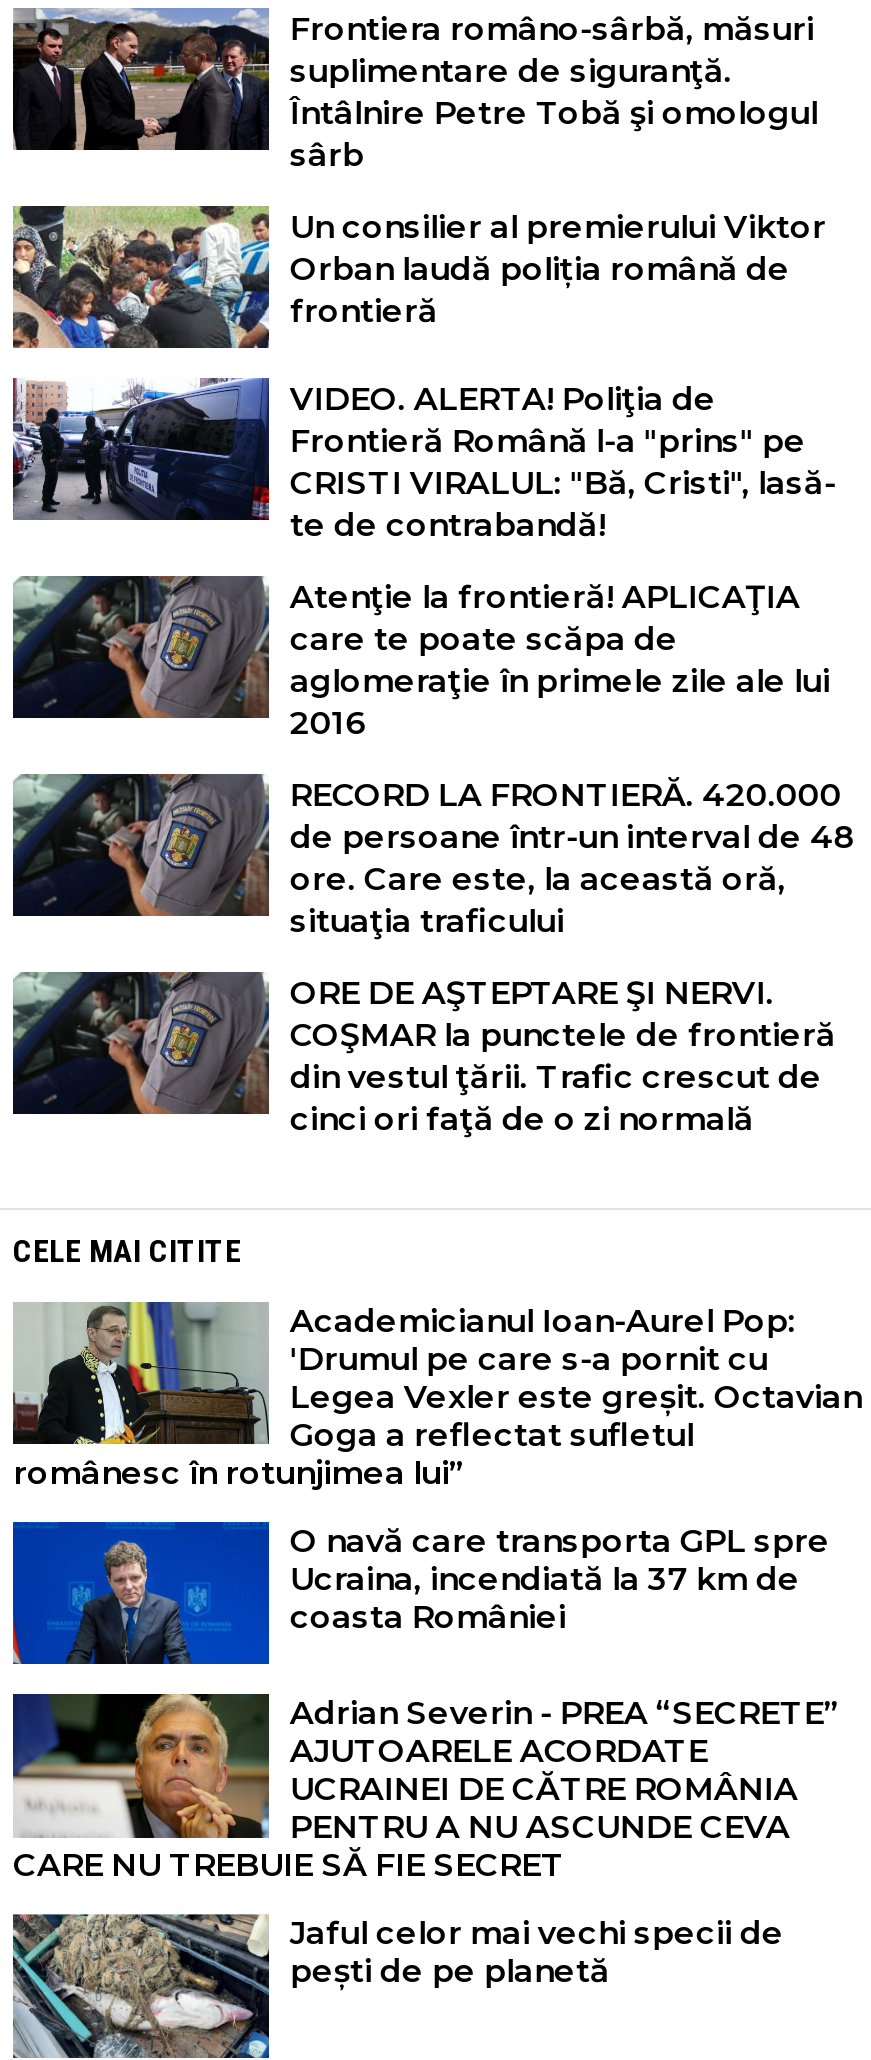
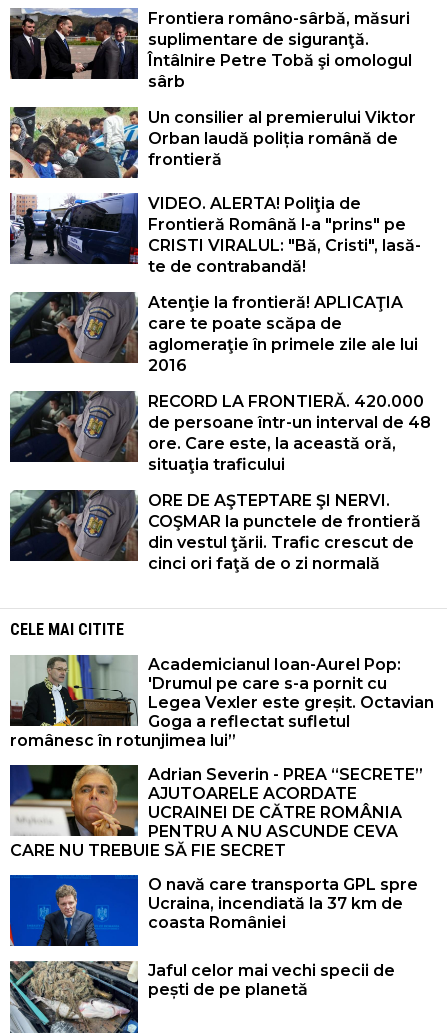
moved down: [image] | O navă care transporta GPL spre | Ucraina, incendiată la 37 km de | coasta României

moved up: [image] | Adrian Severin - PREA “SECRETE” | AJUTOARELE ACORDATE | UCRAINEI DE CĂTRE ROMÂNIA | PENTRU A NU ASCUNDE CEVA | CARE NU TREBUIE SĂ FIE SECRET
